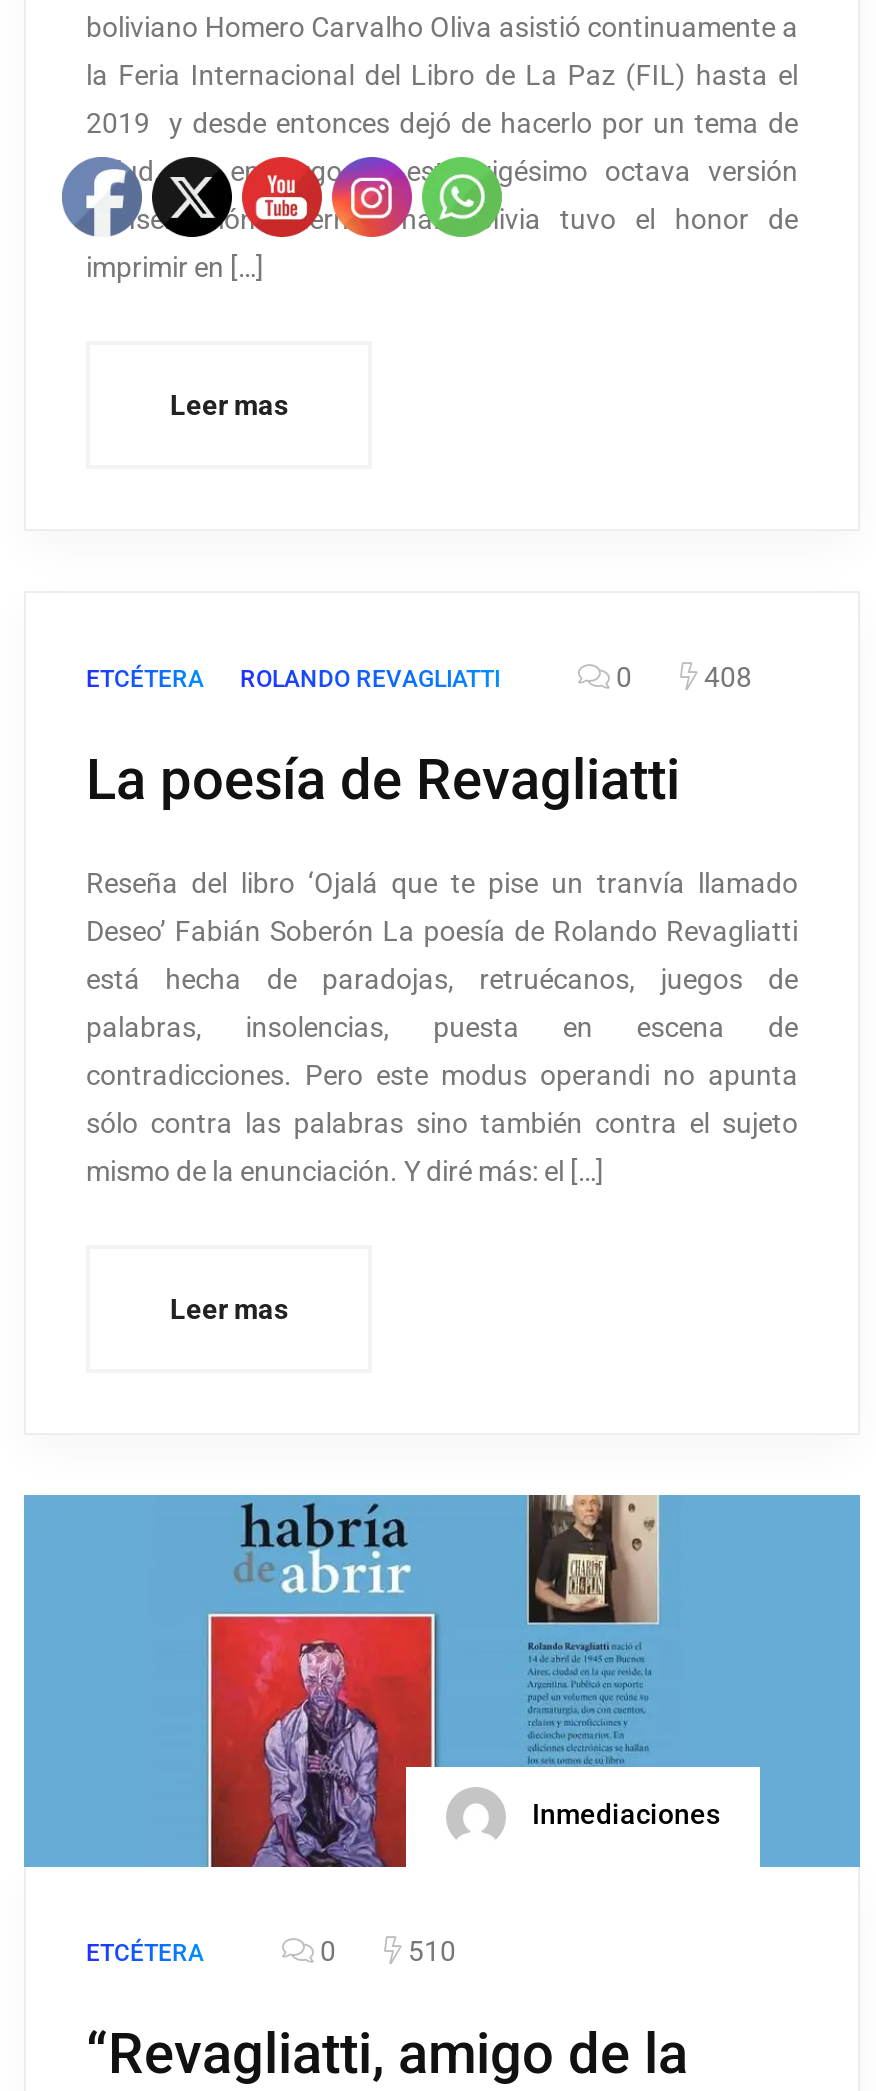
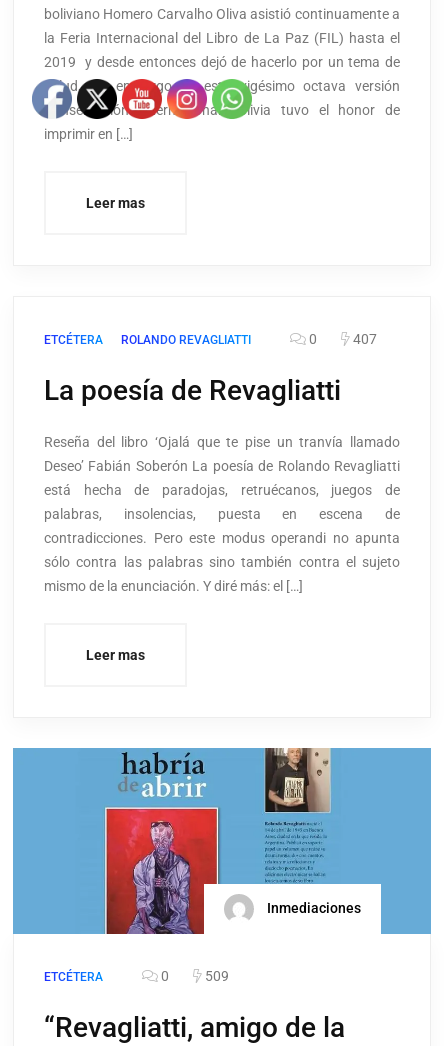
- 408
+ 407

- 510
+ 509
